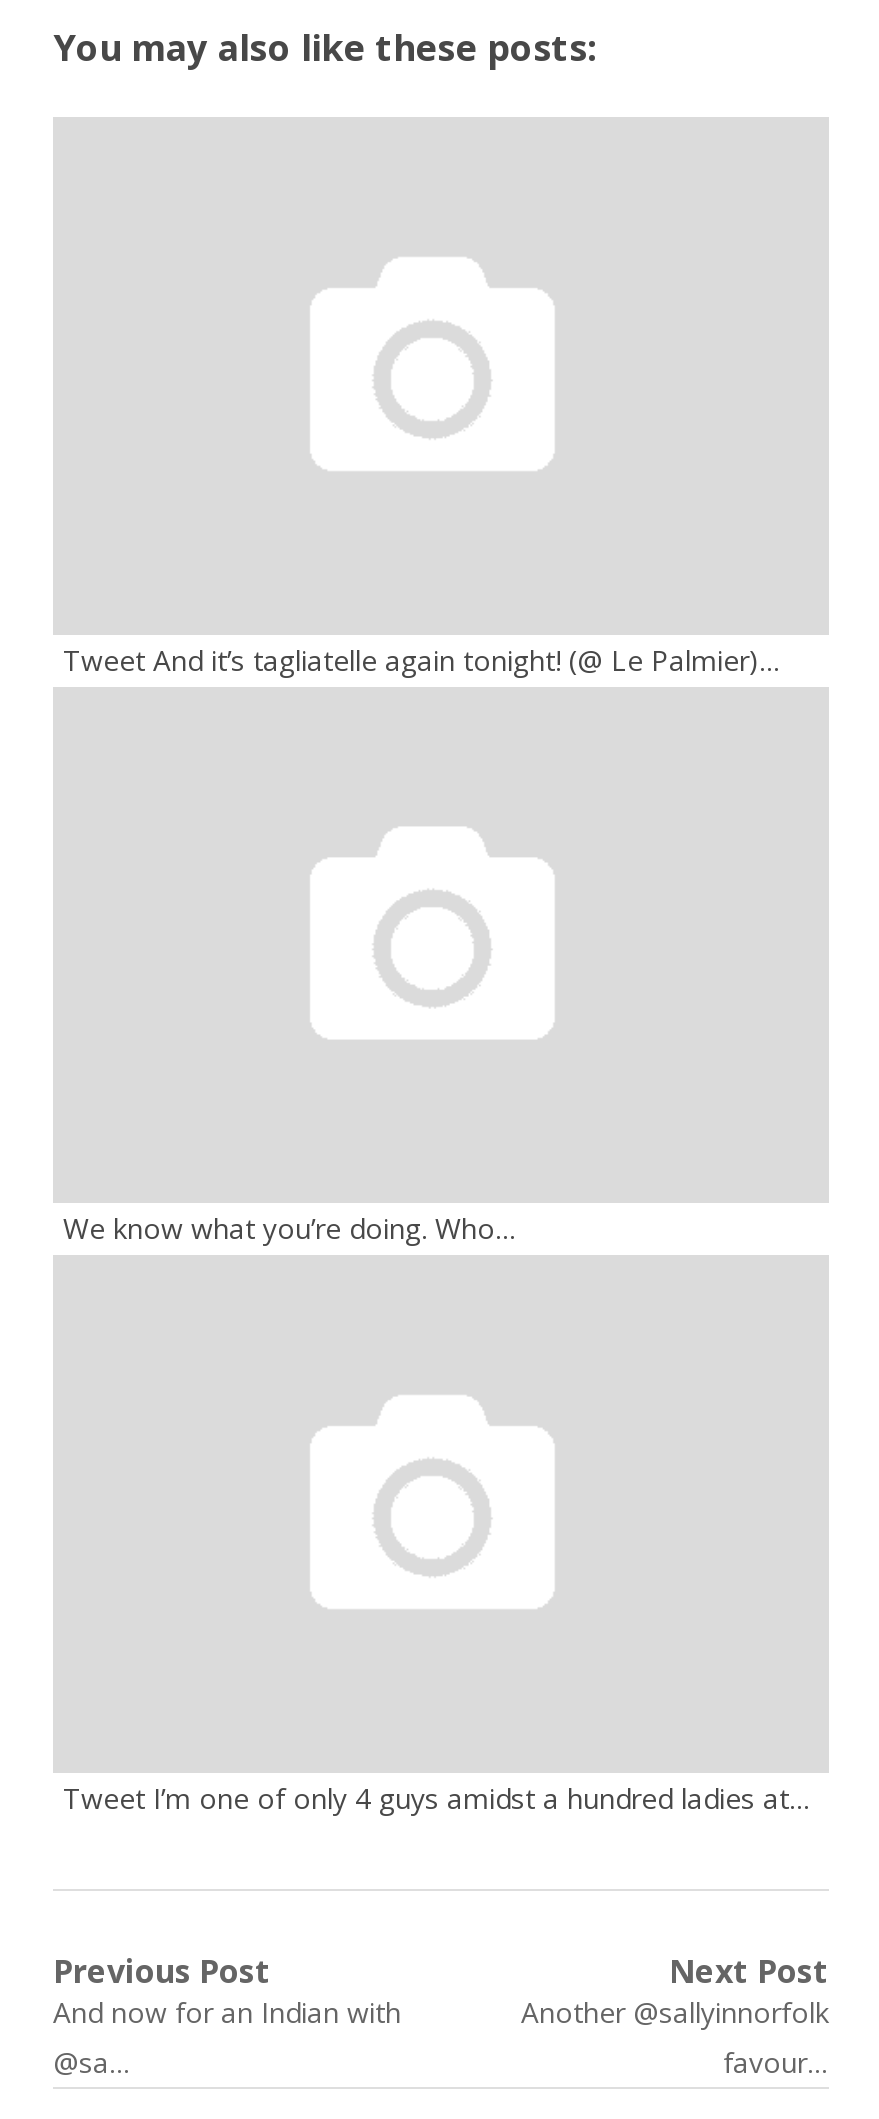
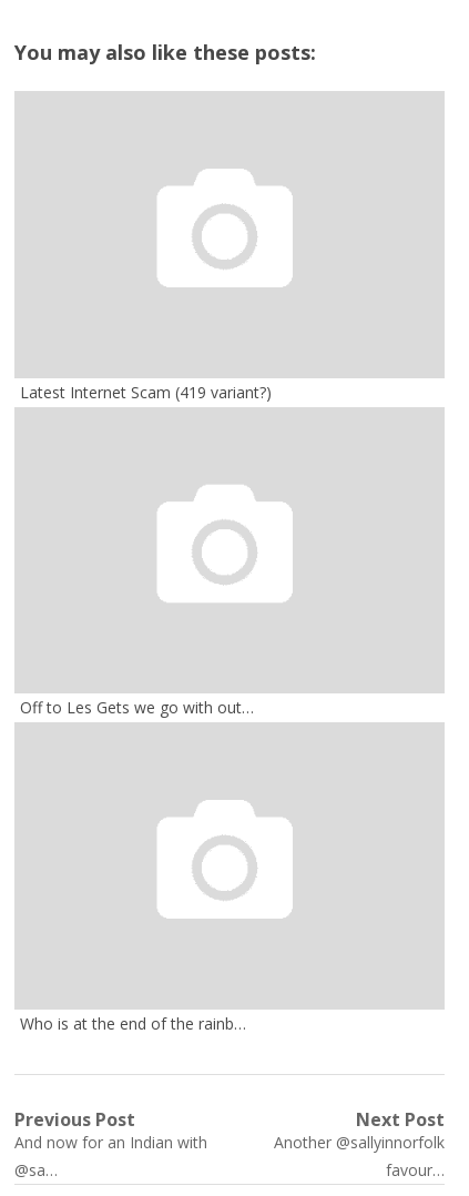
- Tweet And it’s tagliatelle again tonight! (@ Le Palmier)…
+ Latest Internet Scam (419 variant?)

- We know what you’re doing. Who…
+ Off to Les Gets we go with out…

- Tweet I’m one of only 4 guys amidst a hundred ladies at…
+ Who is at the end of the rainb…
